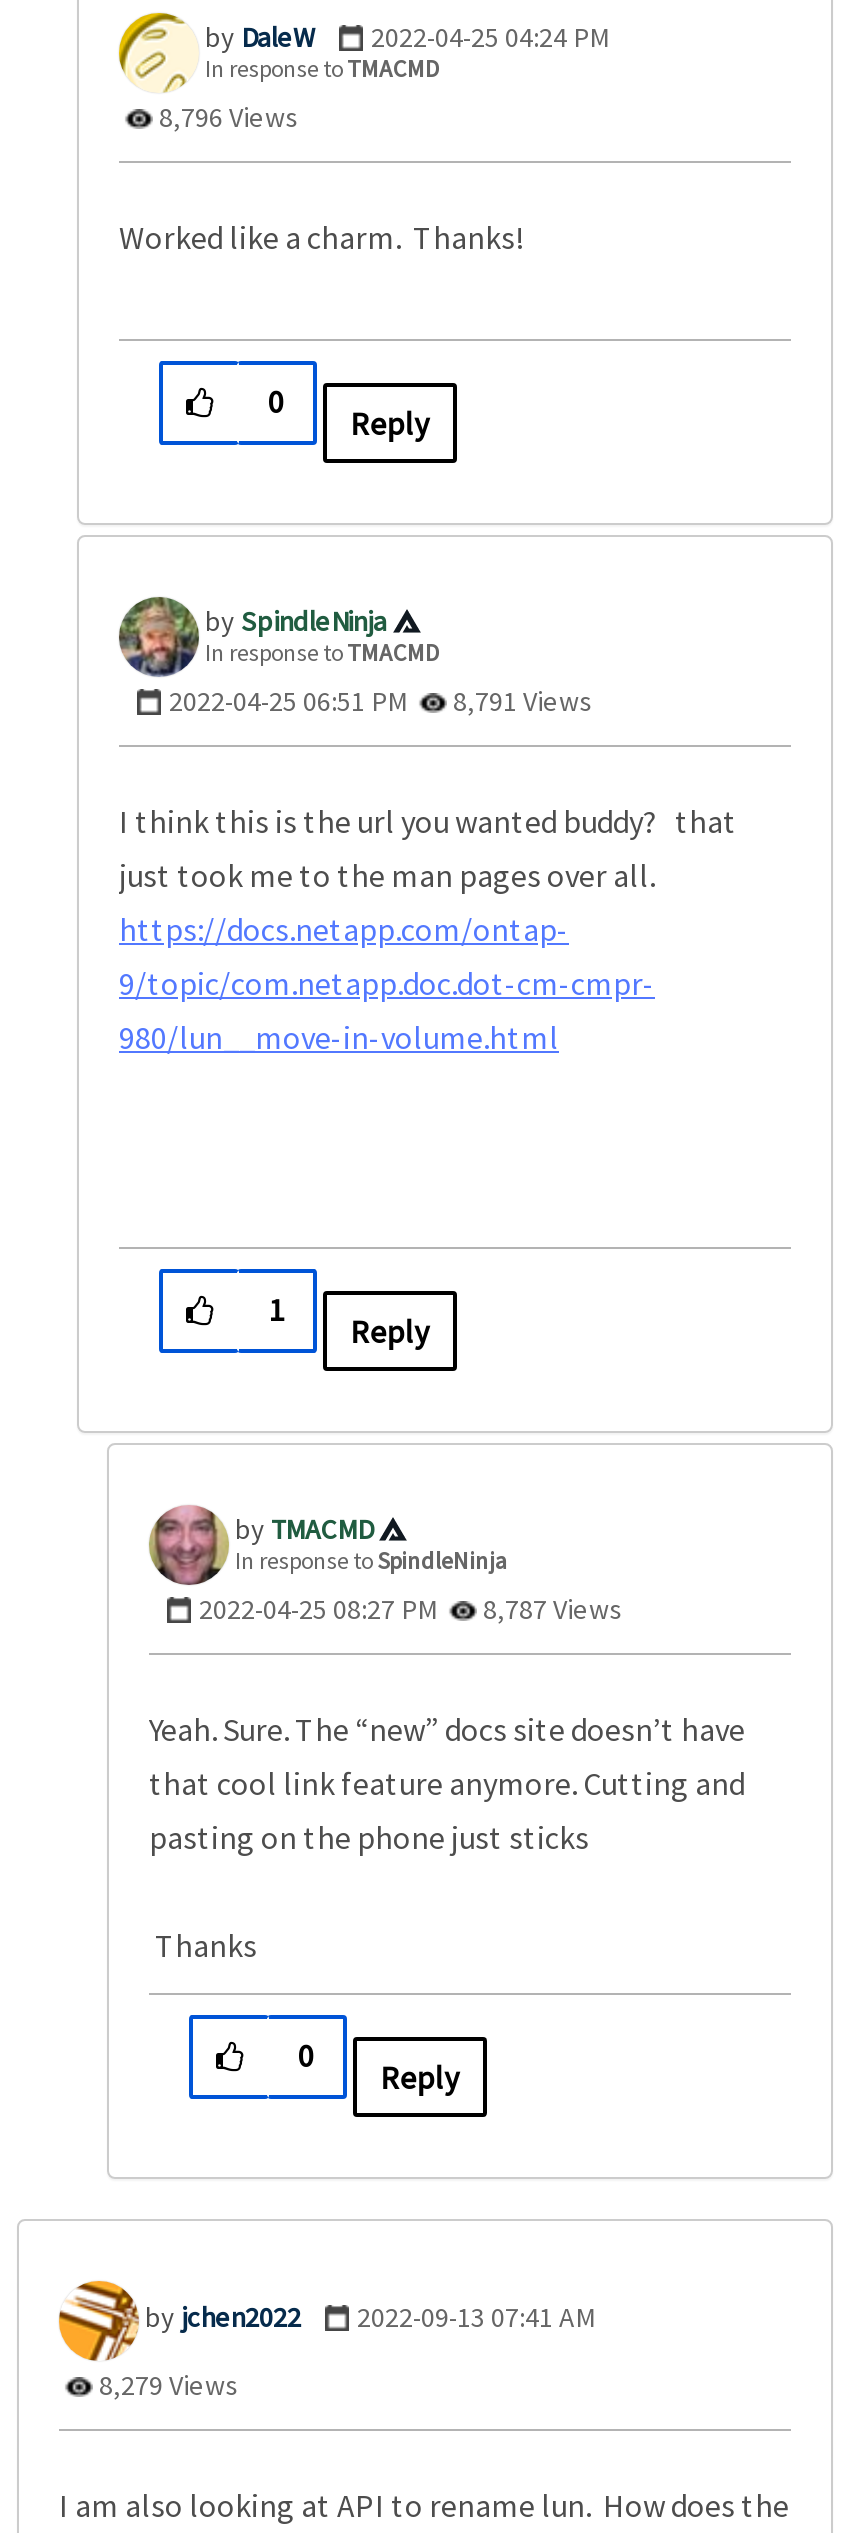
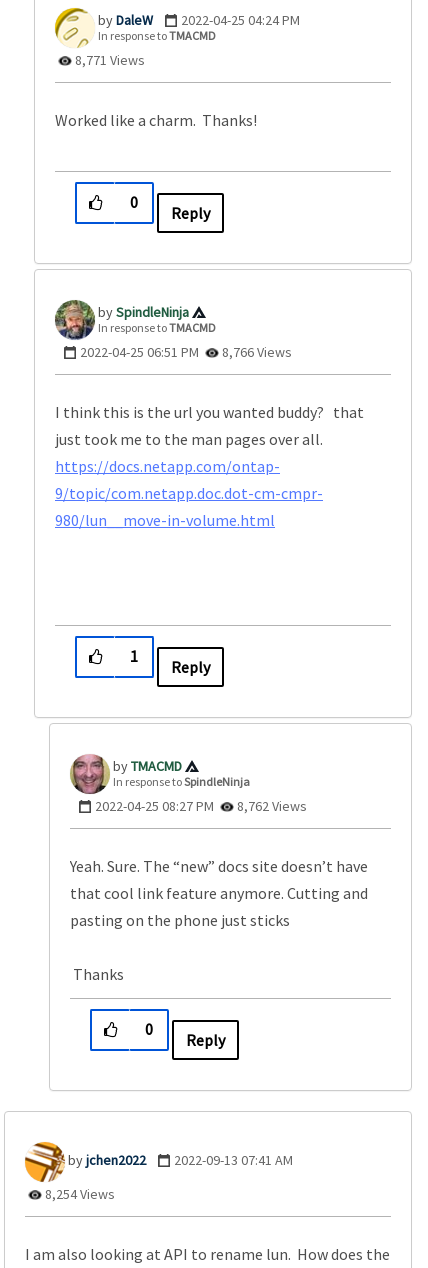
- 8,796 Views
+ 8,771 Views

- 2022-04-25 06:51 PM 8,791 Views
+ 2022-04-25 06:51 PM 8,766 Views

- 2022-04-25 08:27 PM 8,787 Views
+ 2022-04-25 08:27 PM 8,762 Views

- 8,279 Views
+ 8,254 Views
